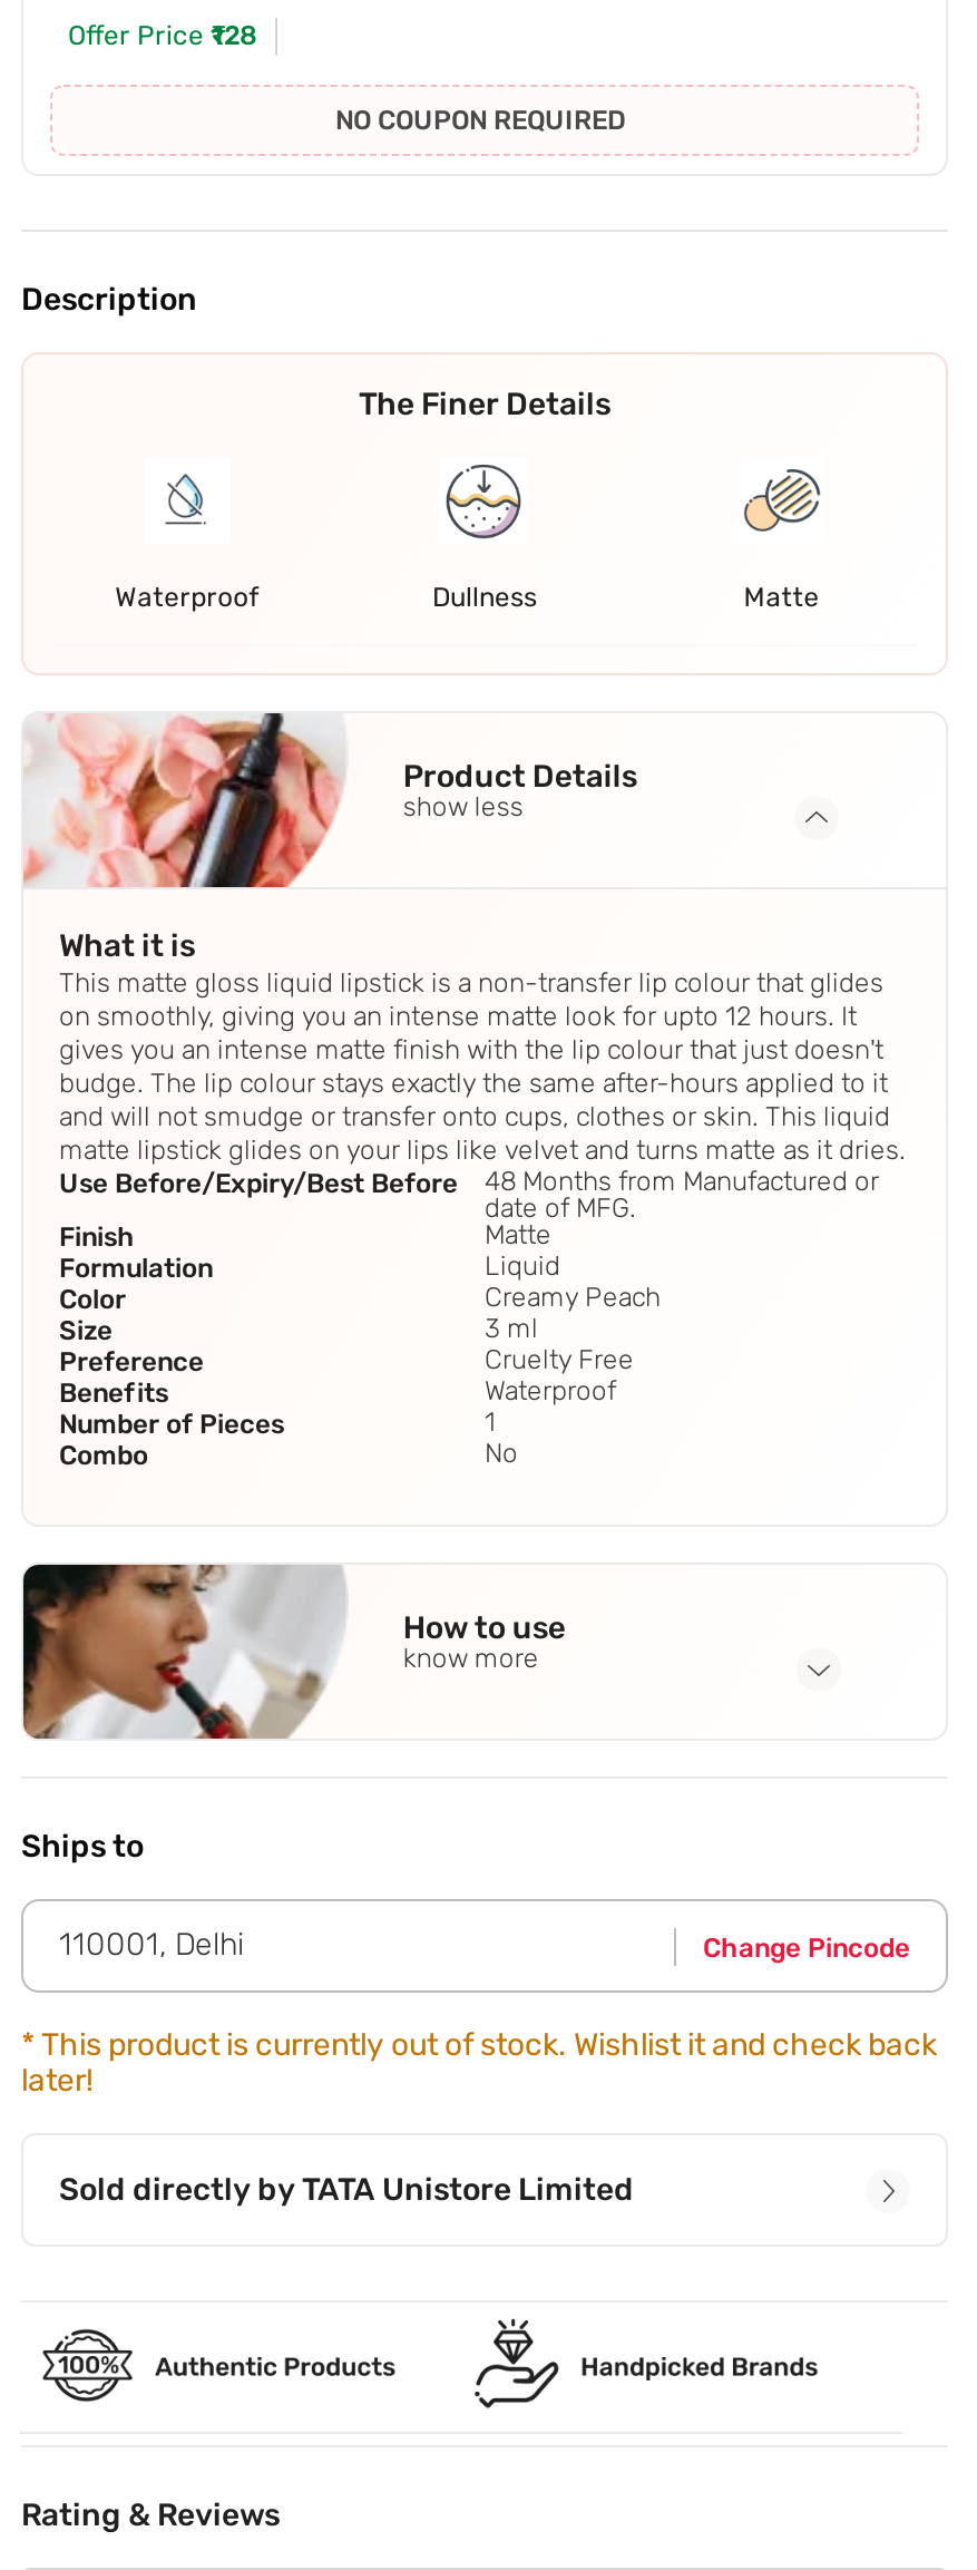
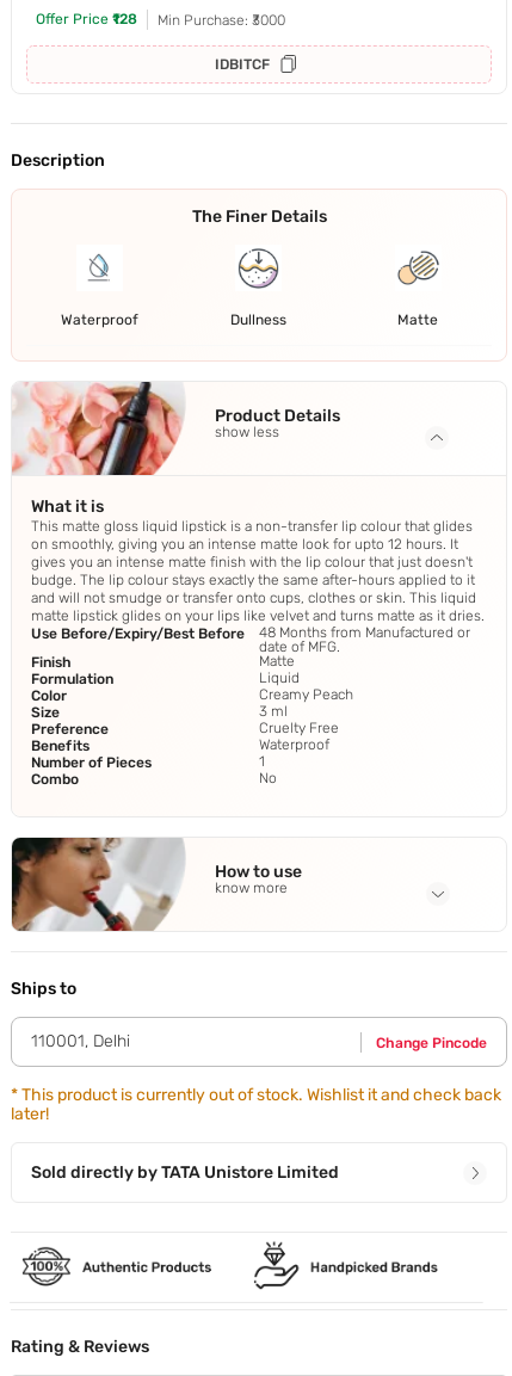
- NO COUPON REQUIRED
+ Min Purchase: ₹3000
+ IDBITCF
